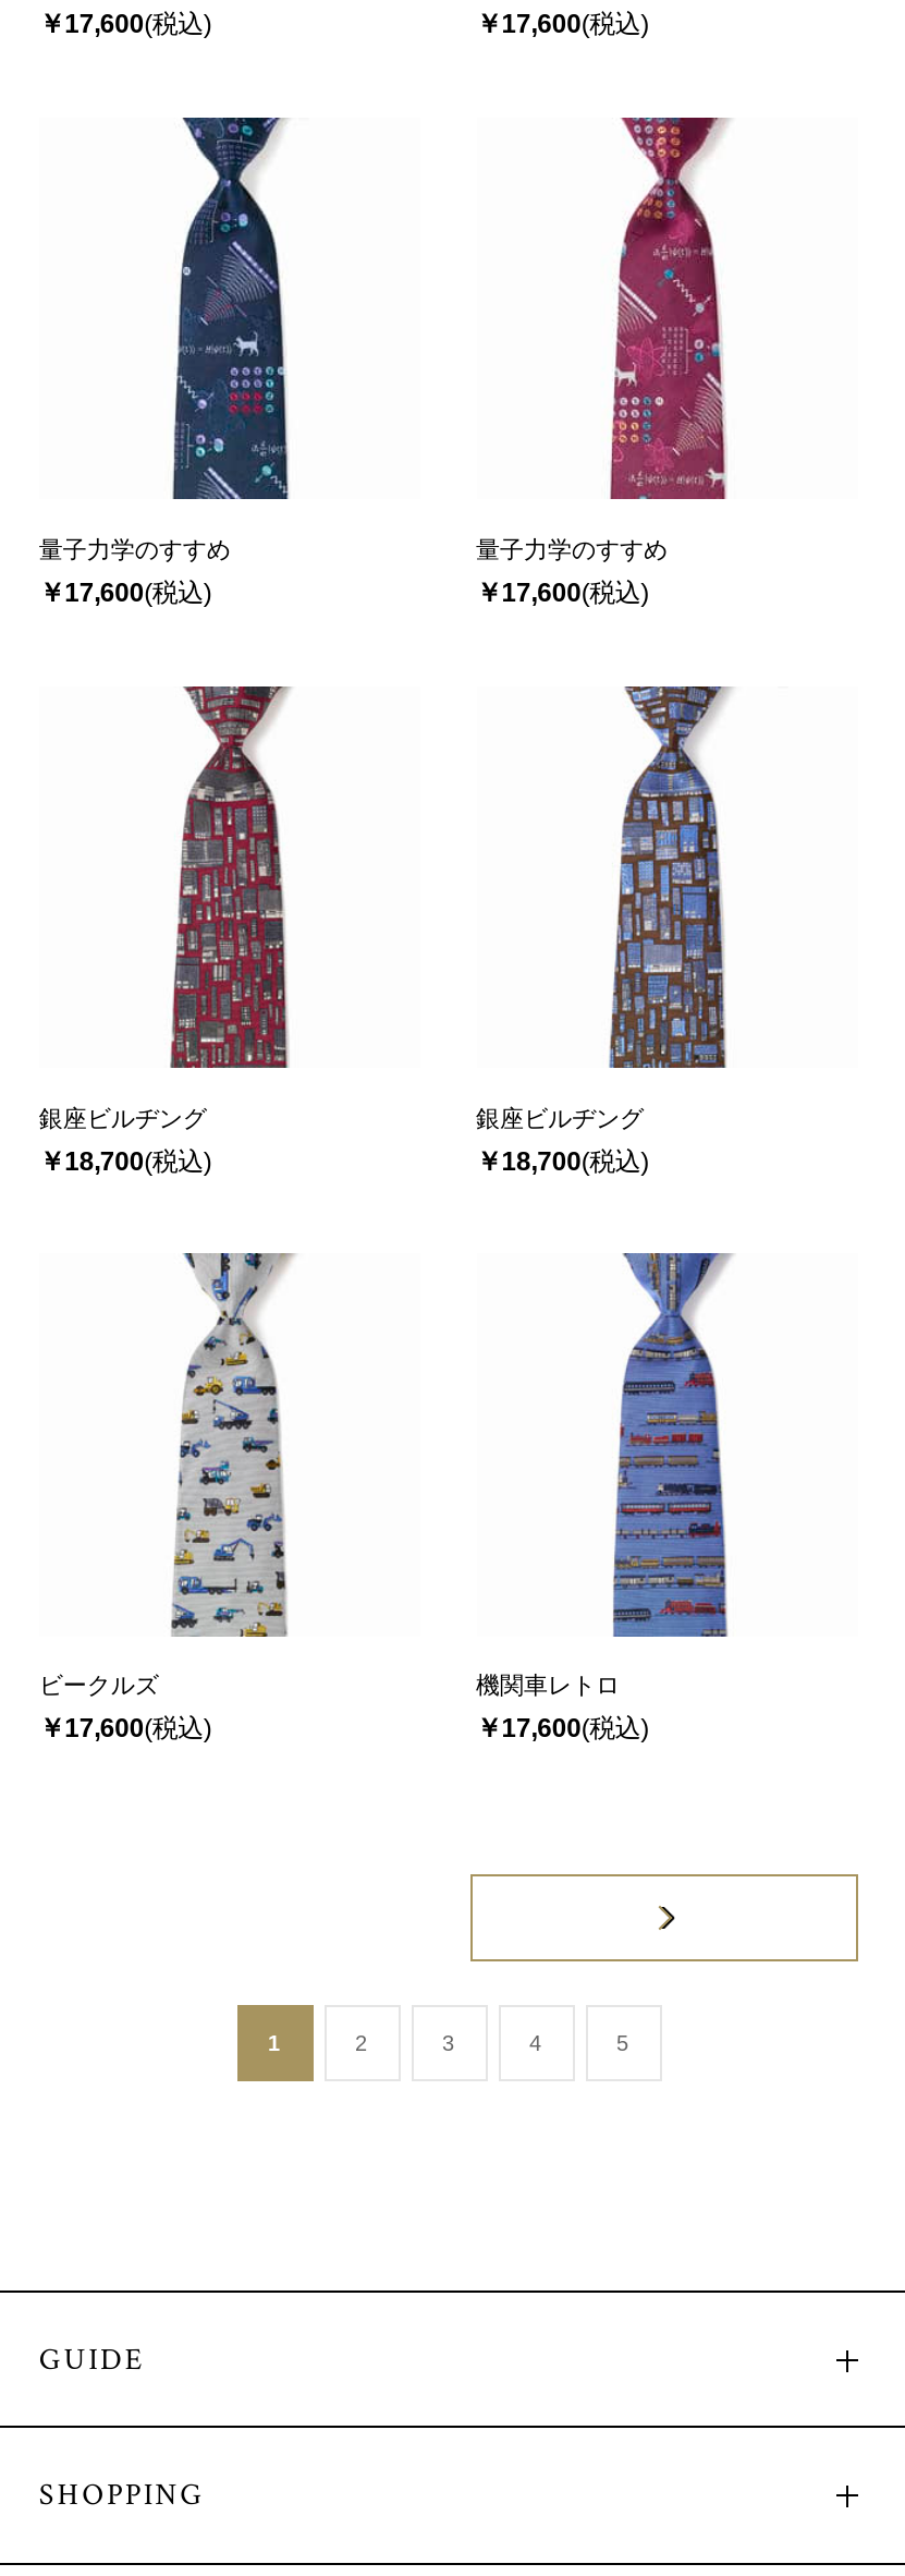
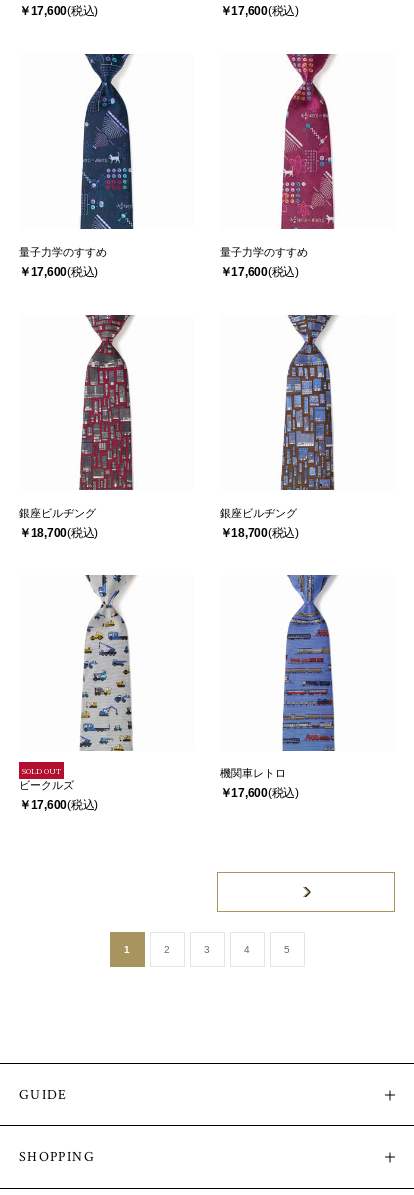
+ SOLD OUT
